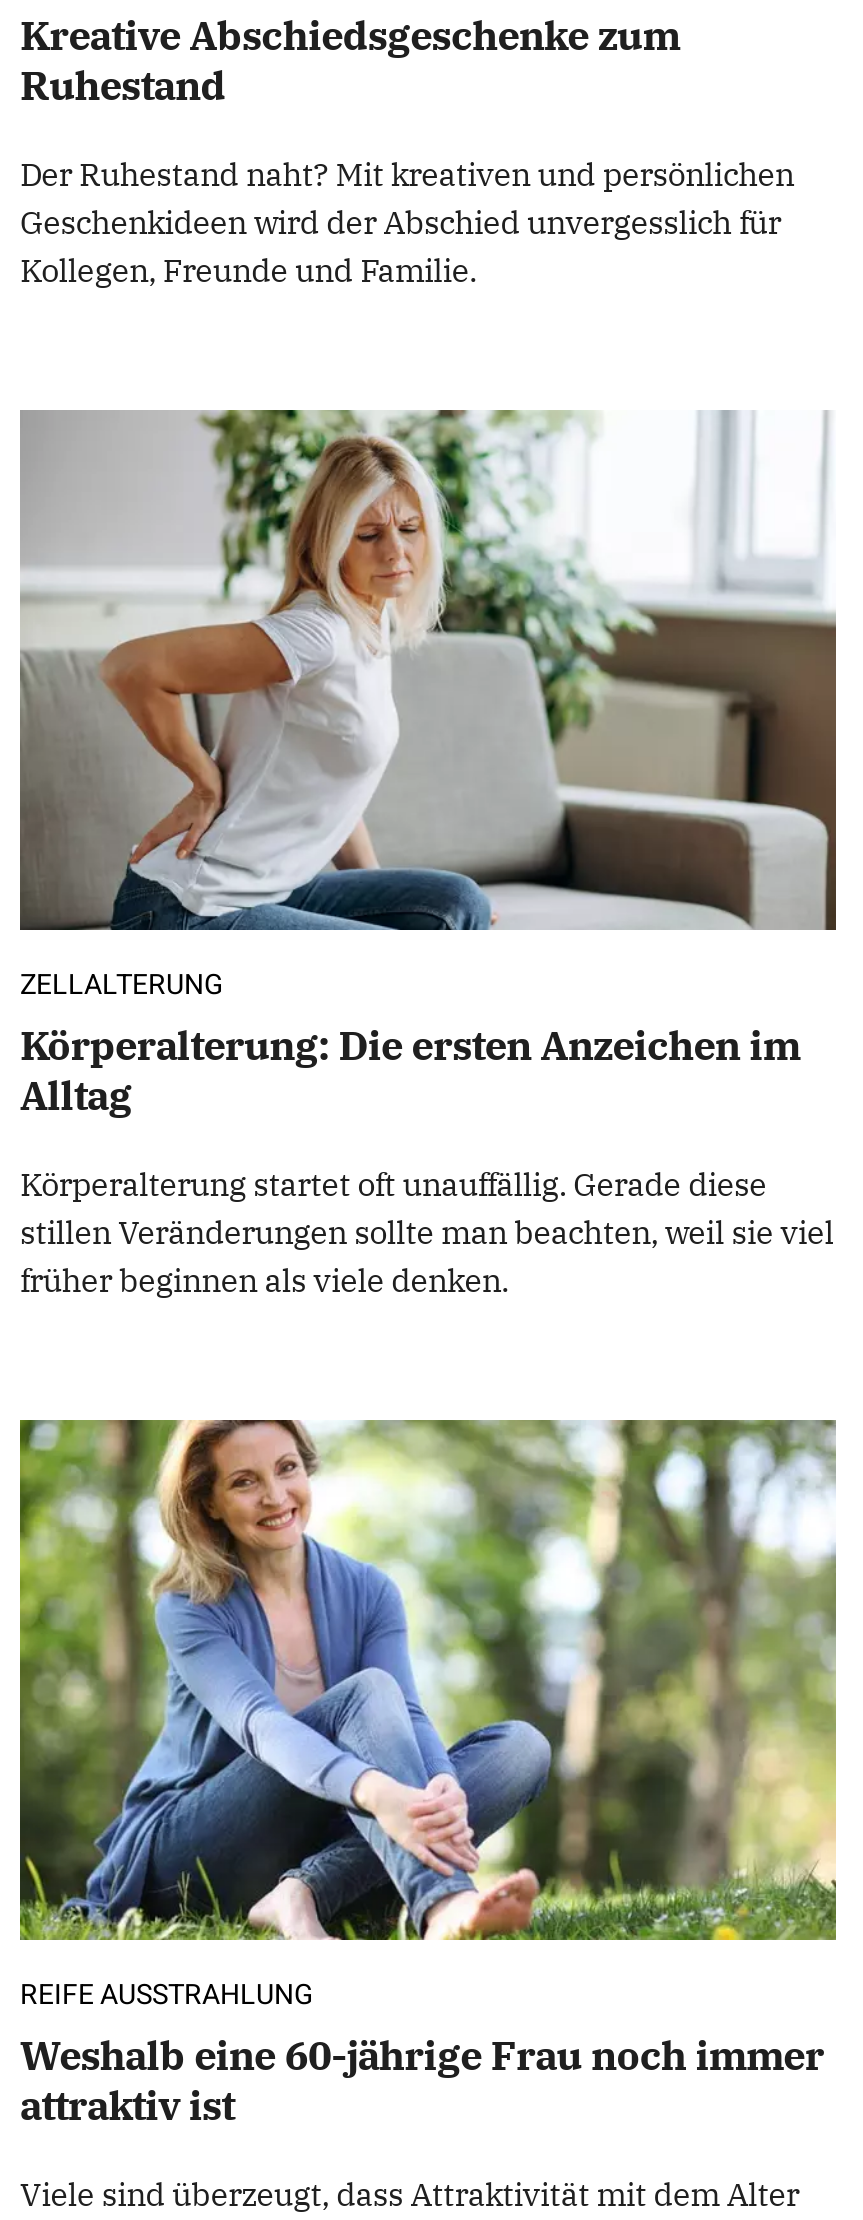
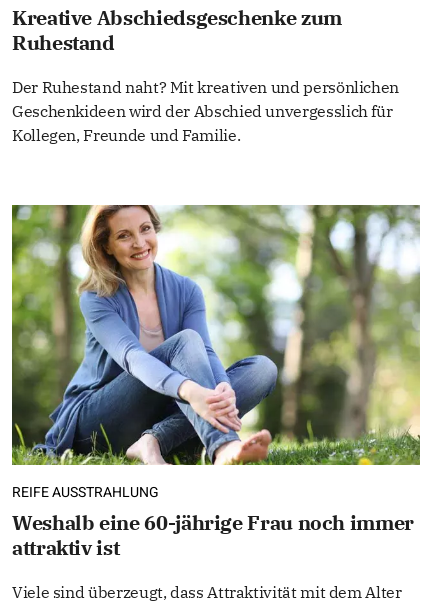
- [image]
- ZELLALTERUNG
- Körperalterung: Die ersten Anzeichen im
- Alltag
- Körperalterung startet oft unauffällig. Gerade diese
- stillen Veränderungen sollte man beachten, weil sie viel
- früher beginnen als viele denken.
